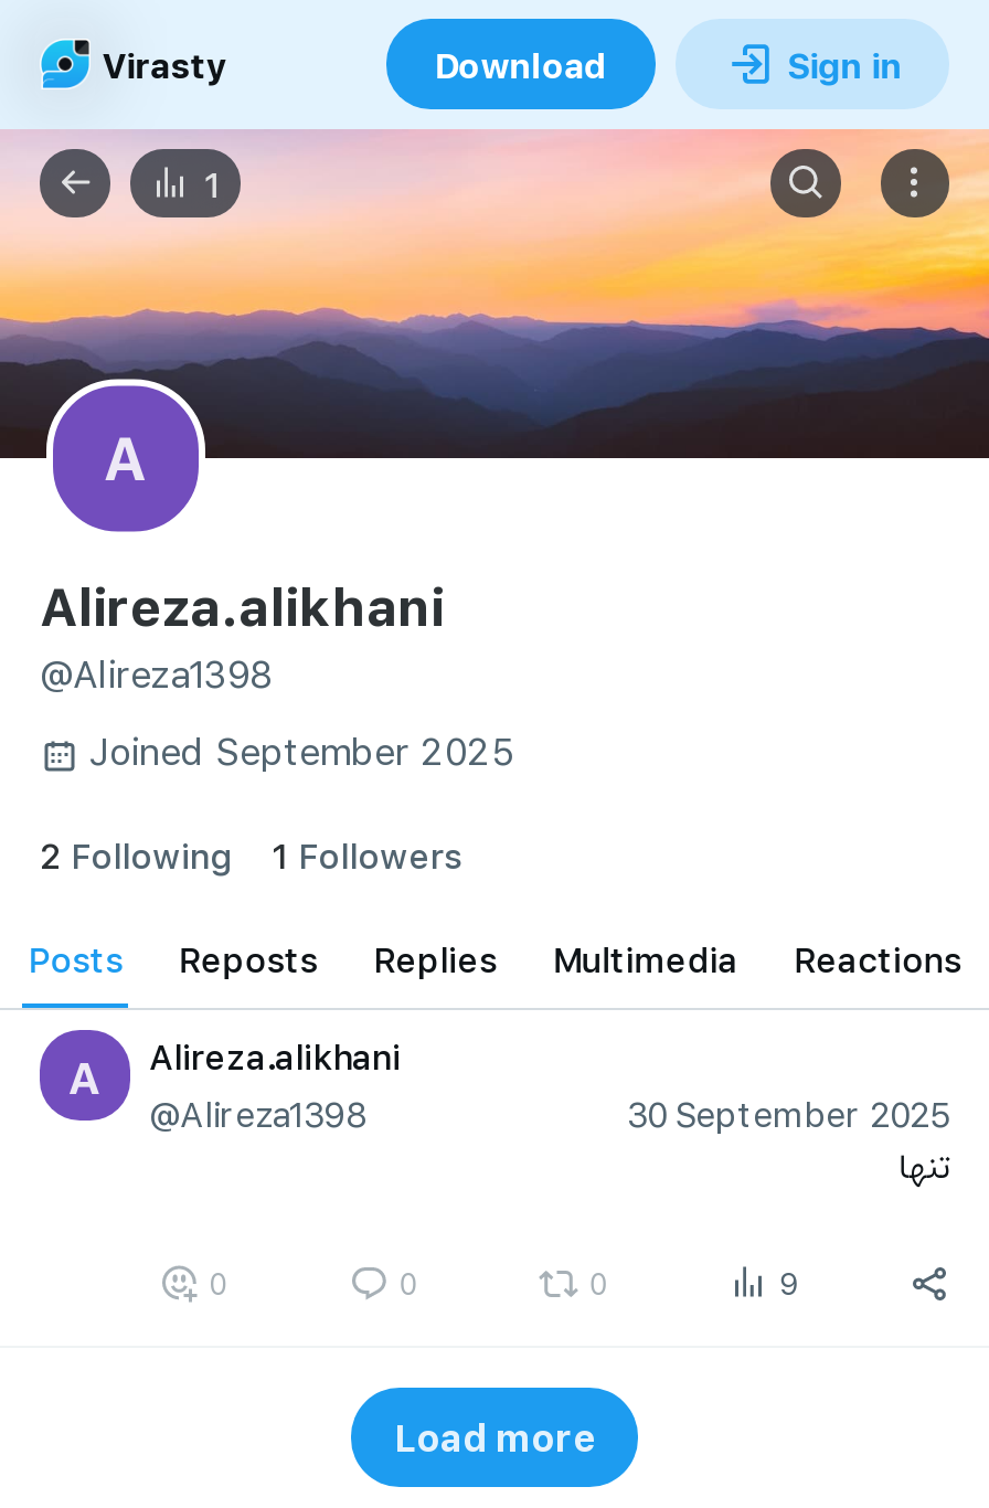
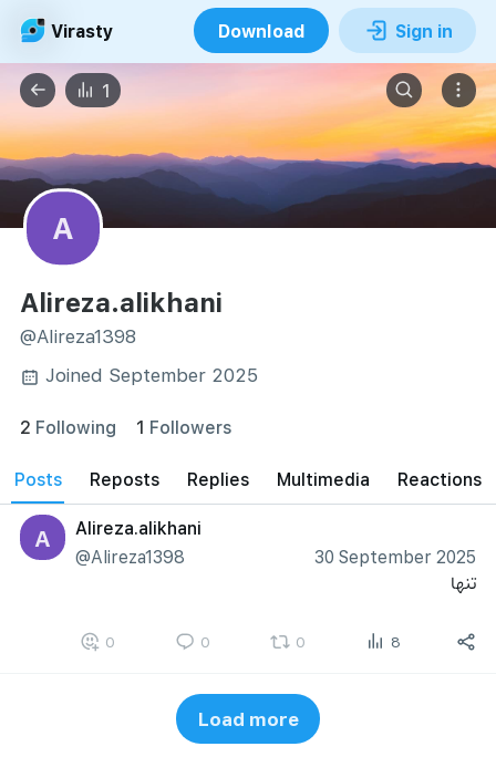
- 9
+ 8
